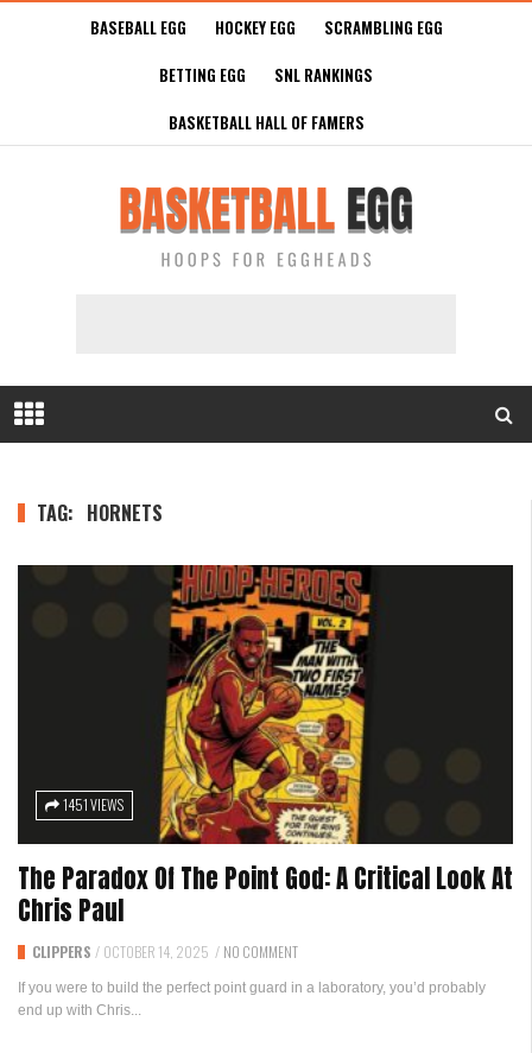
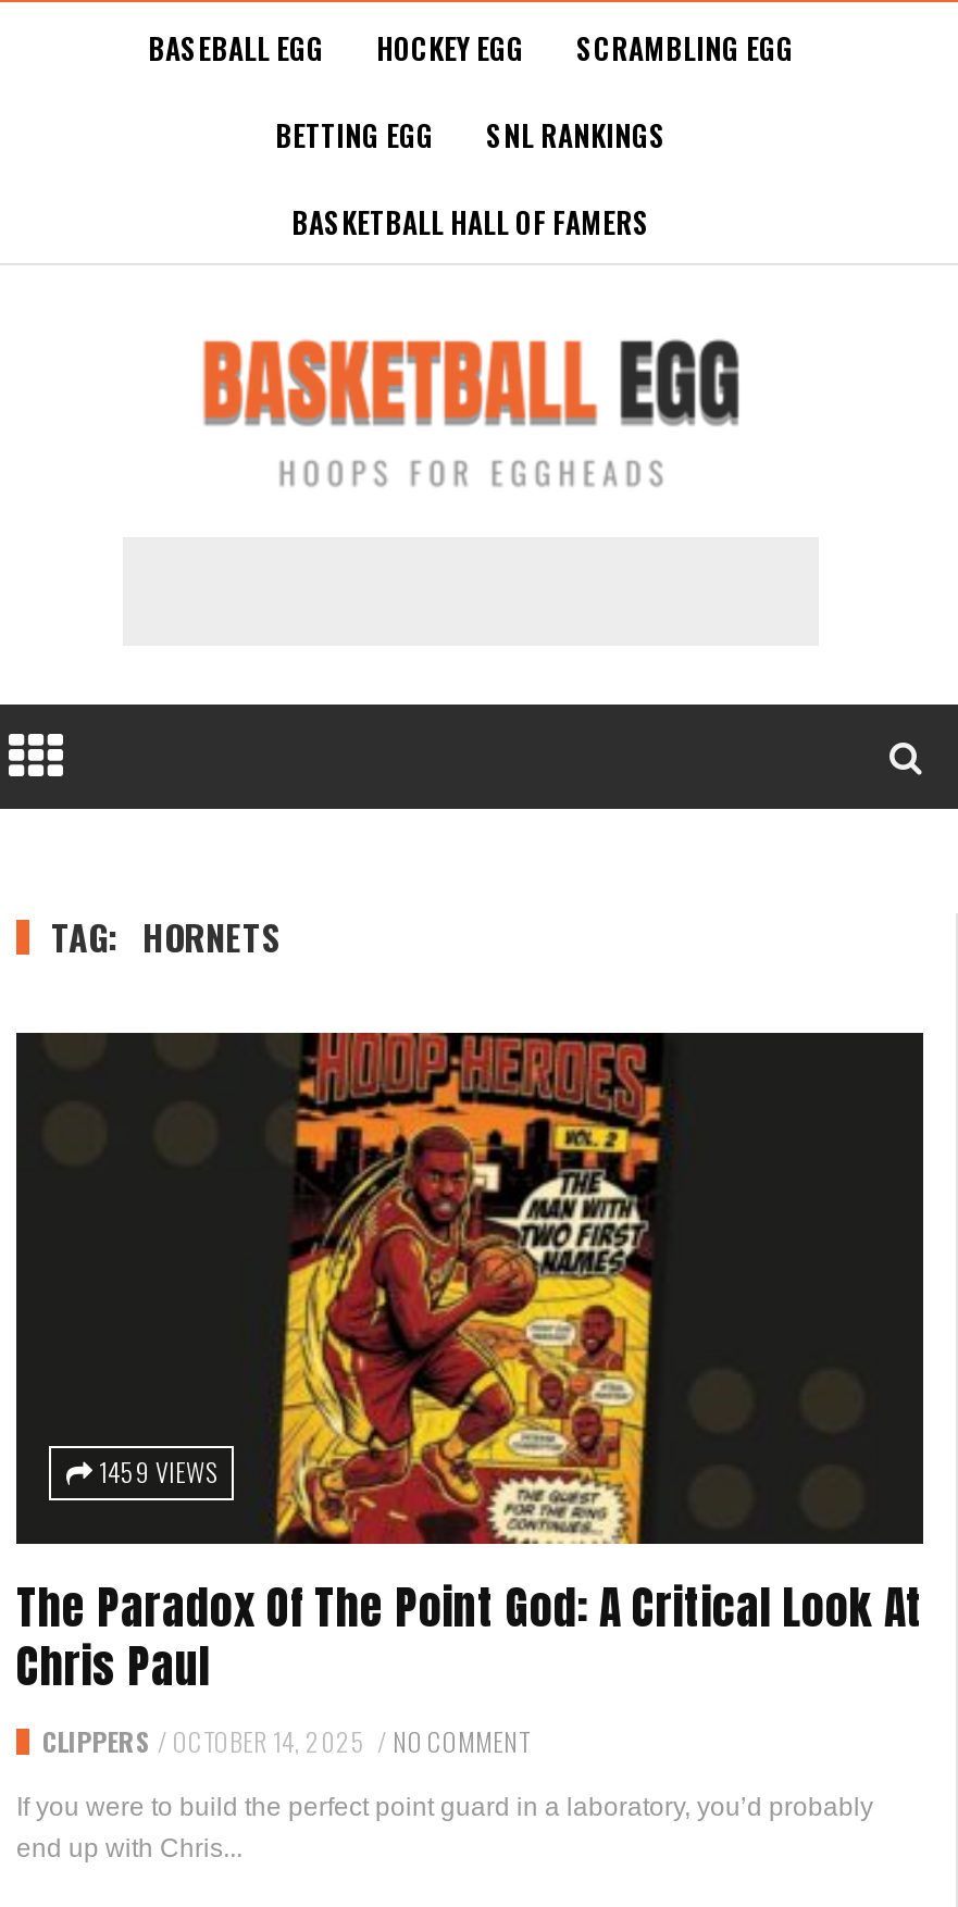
- 1451 VIEWS
+ 1459 VIEWS
